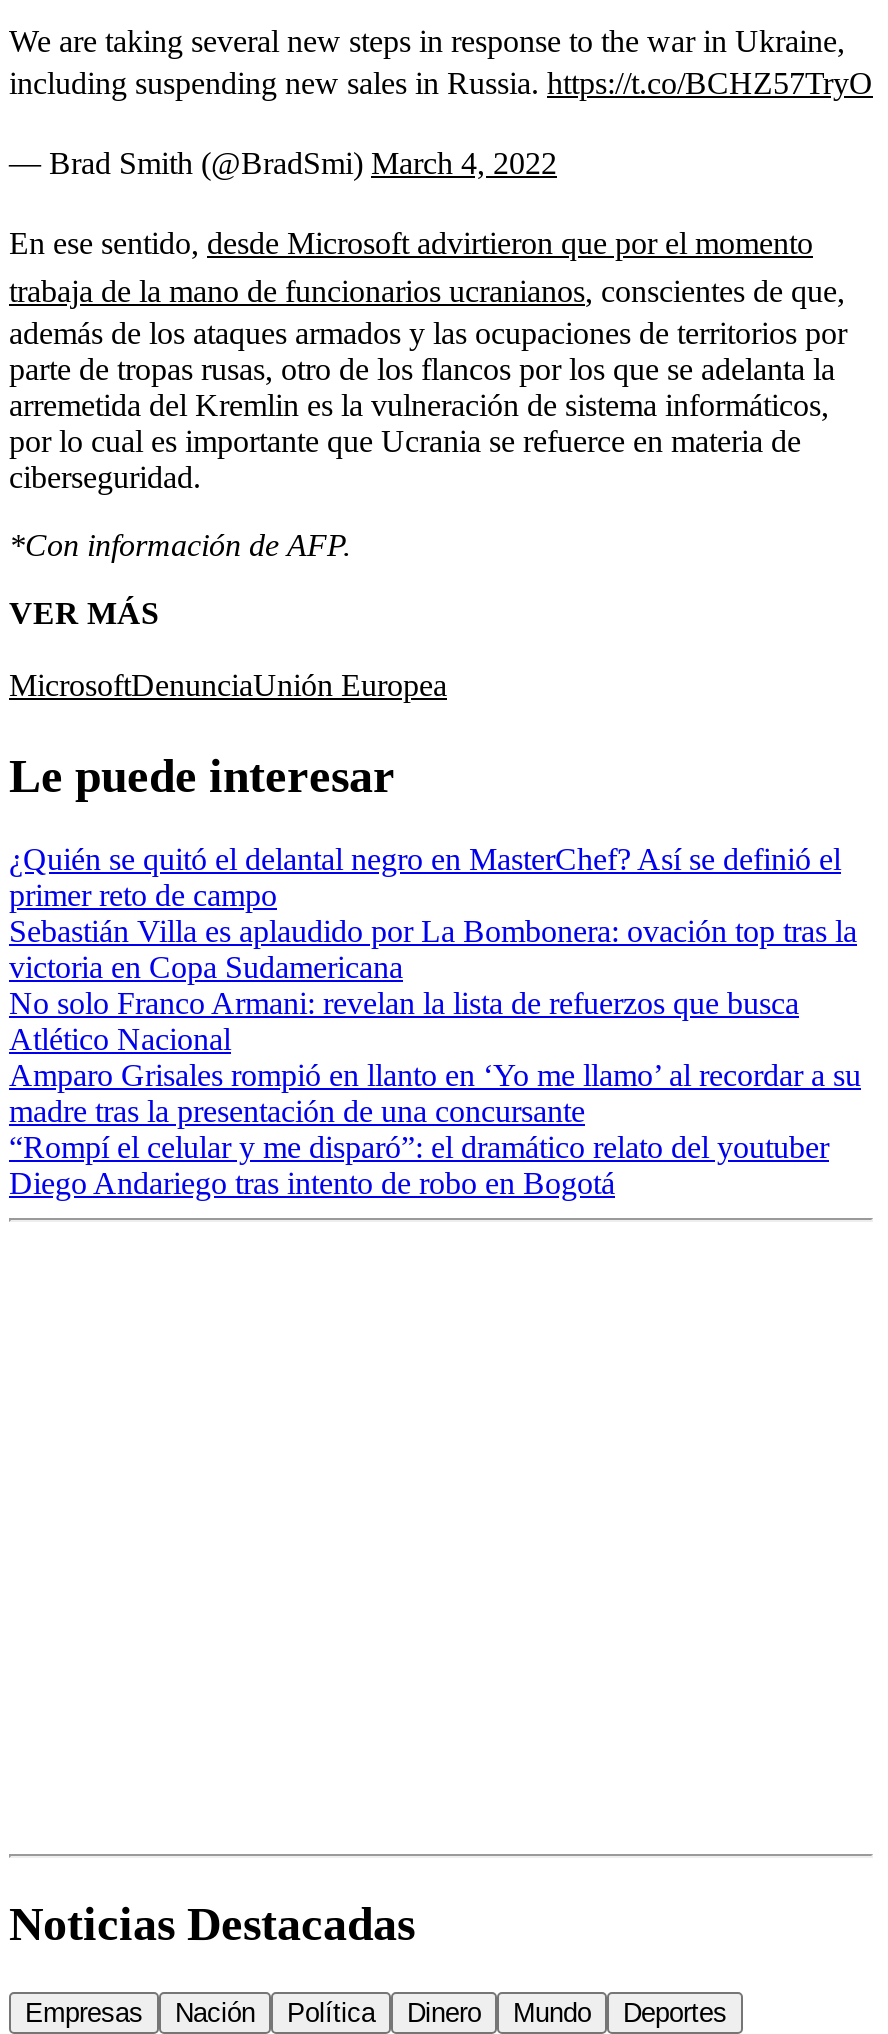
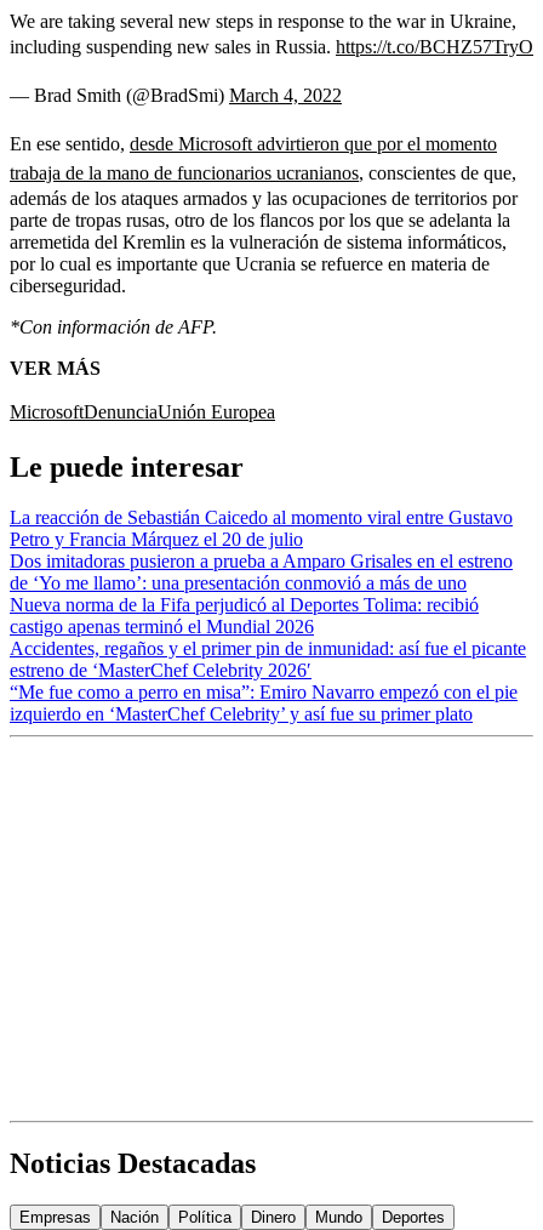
- ¿Quién se quitó el delantal negro en MasterChef? Así se definió el
- primer reto de campo
- Sebastián Villa es aplaudido por La Bombonera: ovación top tras la
- victoria en Copa Sudamericana
- No solo Franco Armani: revelan la lista de refuerzos que busca
- Atlético Nacional
- Amparo Grisales rompió en llanto en ‘Yo me llamo’ al recordar a su
- madre tras la presentación de una concursante
- “Rompí el celular y me disparó”: el dramático relato del youtuber
- Diego Andariego tras intento de robo en Bogotá
+ La reacción de Sebastián Caicedo al momento viral entre Gustavo
+ Petro y Francia Márquez el 20 de julio
+ Dos imitadoras pusieron a prueba a Amparo Grisales en el estreno
+ de ‘Yo me llamo’: una presentación conmovió a más de uno
+ Nueva norma de la Fifa perjudicó al Deportes Tolima: recibió
+ castigo apenas terminó el Mundial 2026
+ Accidentes, regaños y el primer pin de inmunidad: así fue el picante
+ estreno de ‘MasterChef Celebrity 2026′
+ “Me fue como a perro en misa”: Emiro Navarro empezó con el pie
+ izquierdo en ‘MasterChef Celebrity’ y así fue su primer plato
